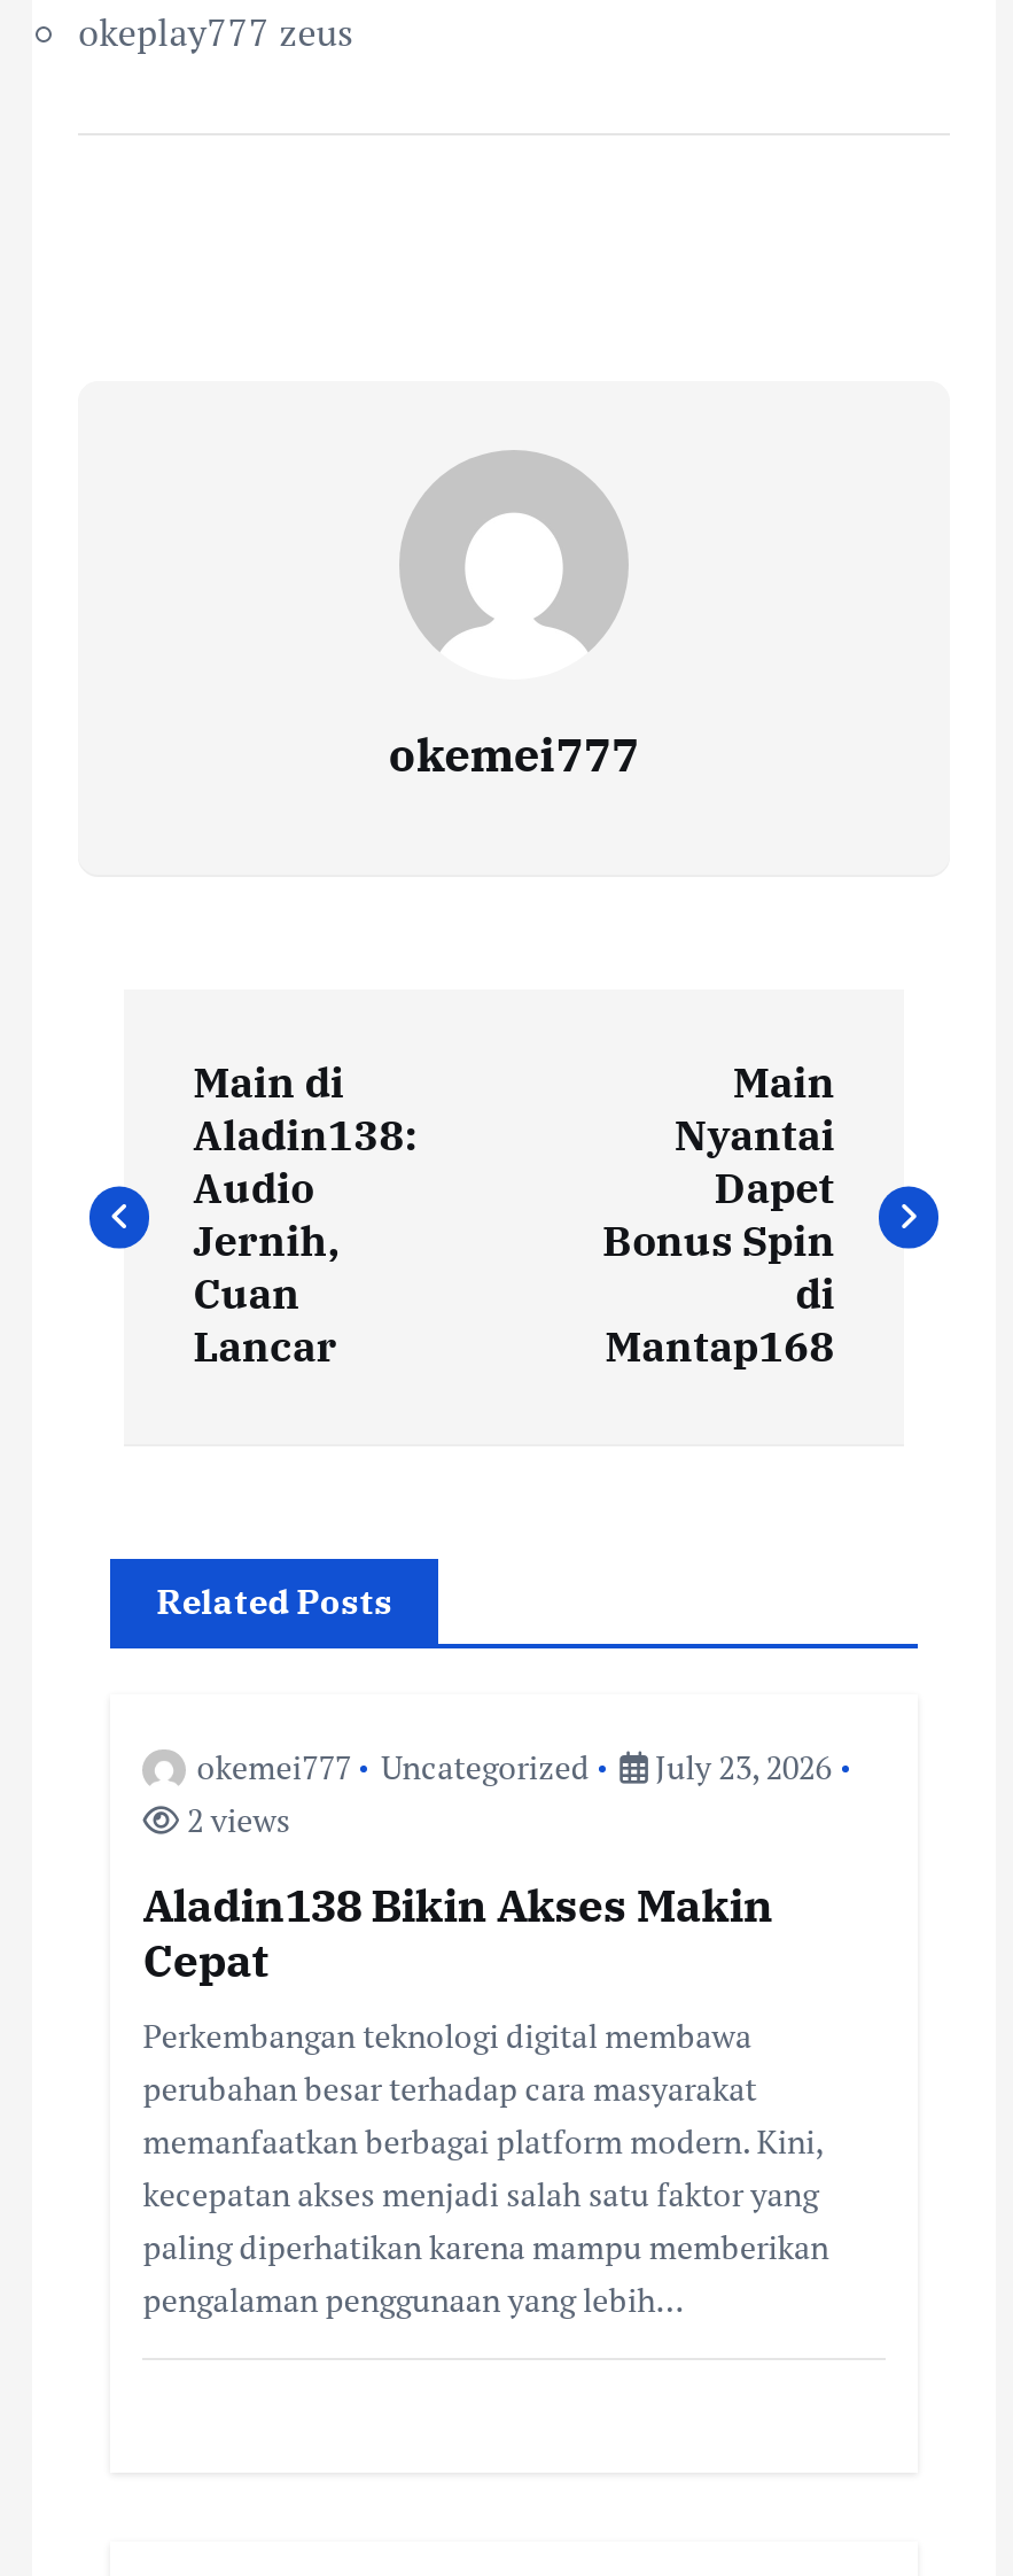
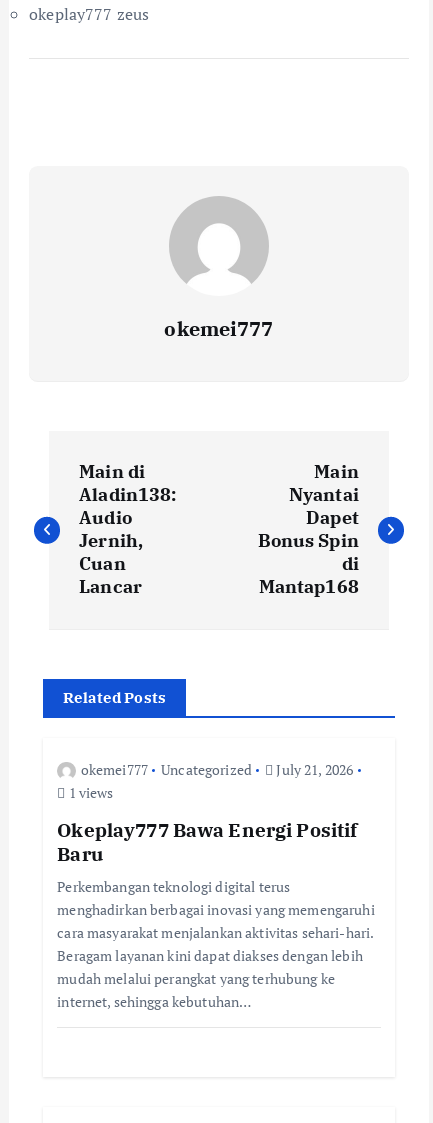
- July 23, 2026
- 2 views
+ July 21, 2026
+ 1 views

- Aladin138 Bikin Akses Makin
- Cepat
- Perkembangan teknologi digital membawa
- perubahan besar terhadap cara masyarakat
- memanfaatkan berbagai platform modern. Kini,
- kecepatan akses menjadi salah satu faktor yang
- paling diperhatikan karena mampu memberikan
- pengalaman penggunaan yang lebih…
+ Okeplay777 Bawa Energi Positif
+ Baru
+ Perkembangan teknologi digital terus
+ menghadirkan berbagai inovasi yang memengaruhi
+ cara masyarakat menjalankan aktivitas sehari-hari.
+ Beragam layanan kini dapat diakses dengan lebih
+ mudah melalui perangkat yang terhubung ke
+ internet, sehingga kebutuhan…
